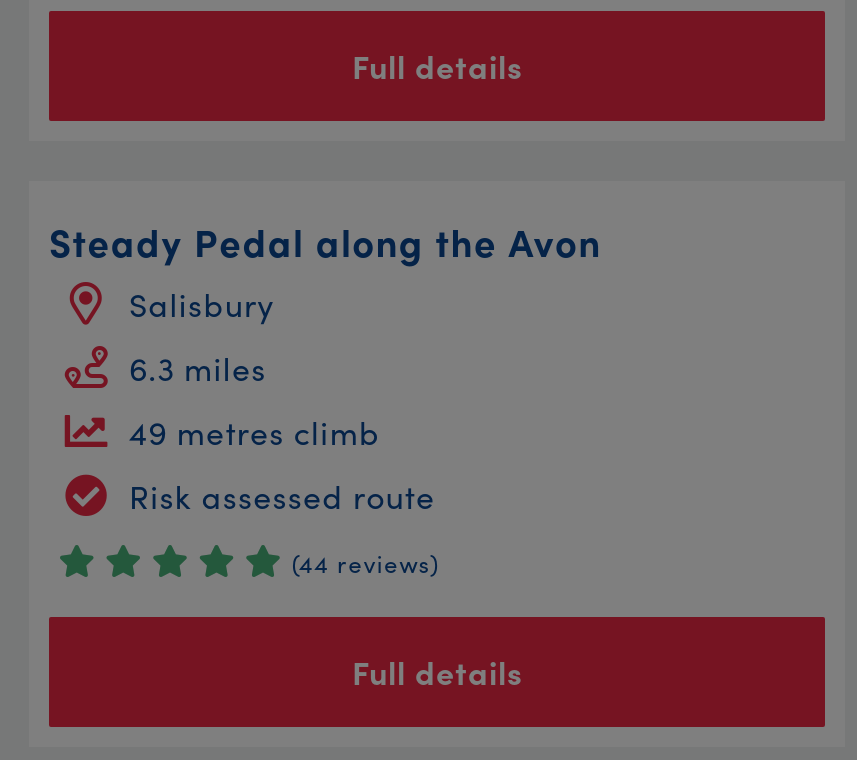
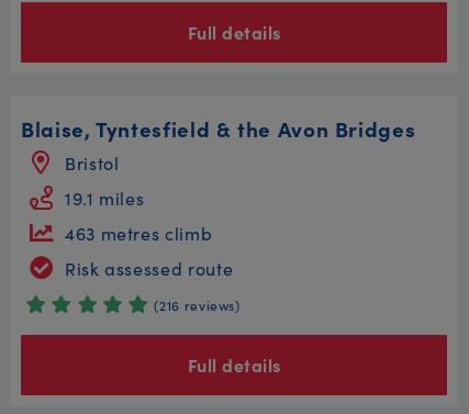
- Steady Pedal along the Avon
- Salisbury
+ Blaise, Tyntesfield & the Avon Bridges
+ Bristol

- 6.3 miles
+ 19.1 miles

- 49 metres climb
+ 463 metres climb

- (44 reviews)
+ (216 reviews)
